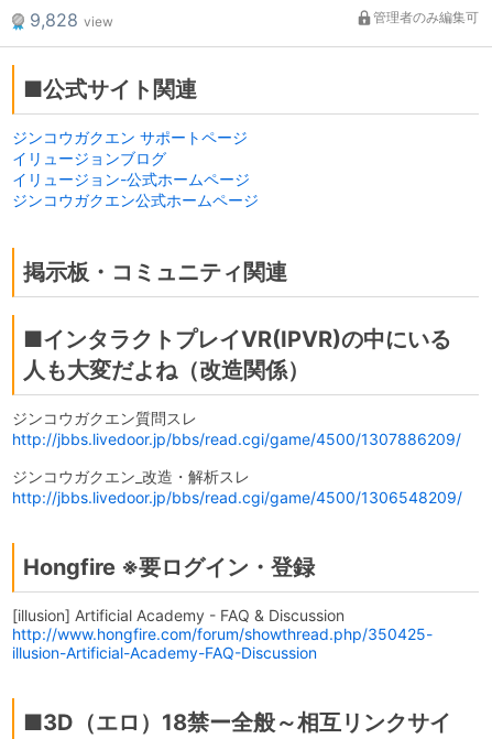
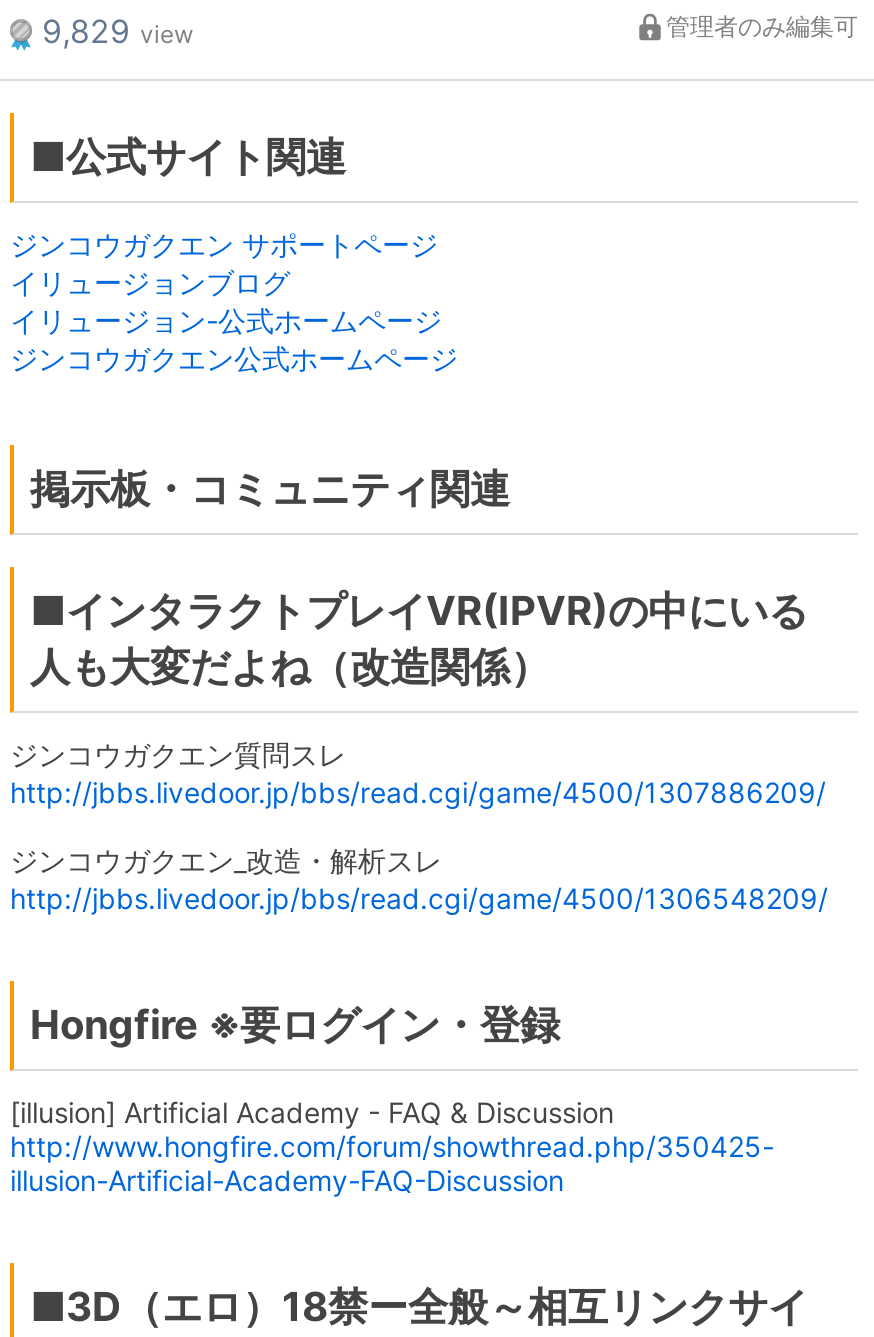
- 9,828 view
+ 9,829 view
